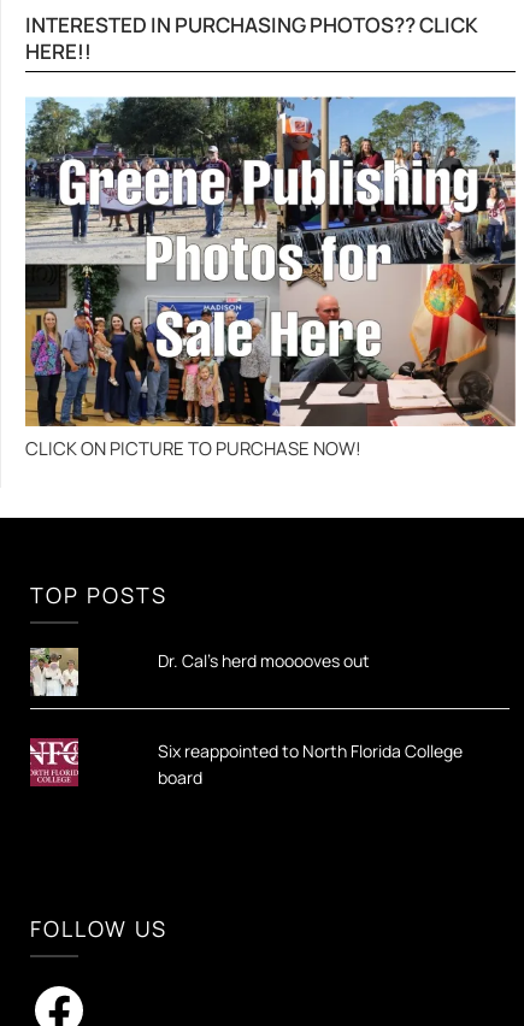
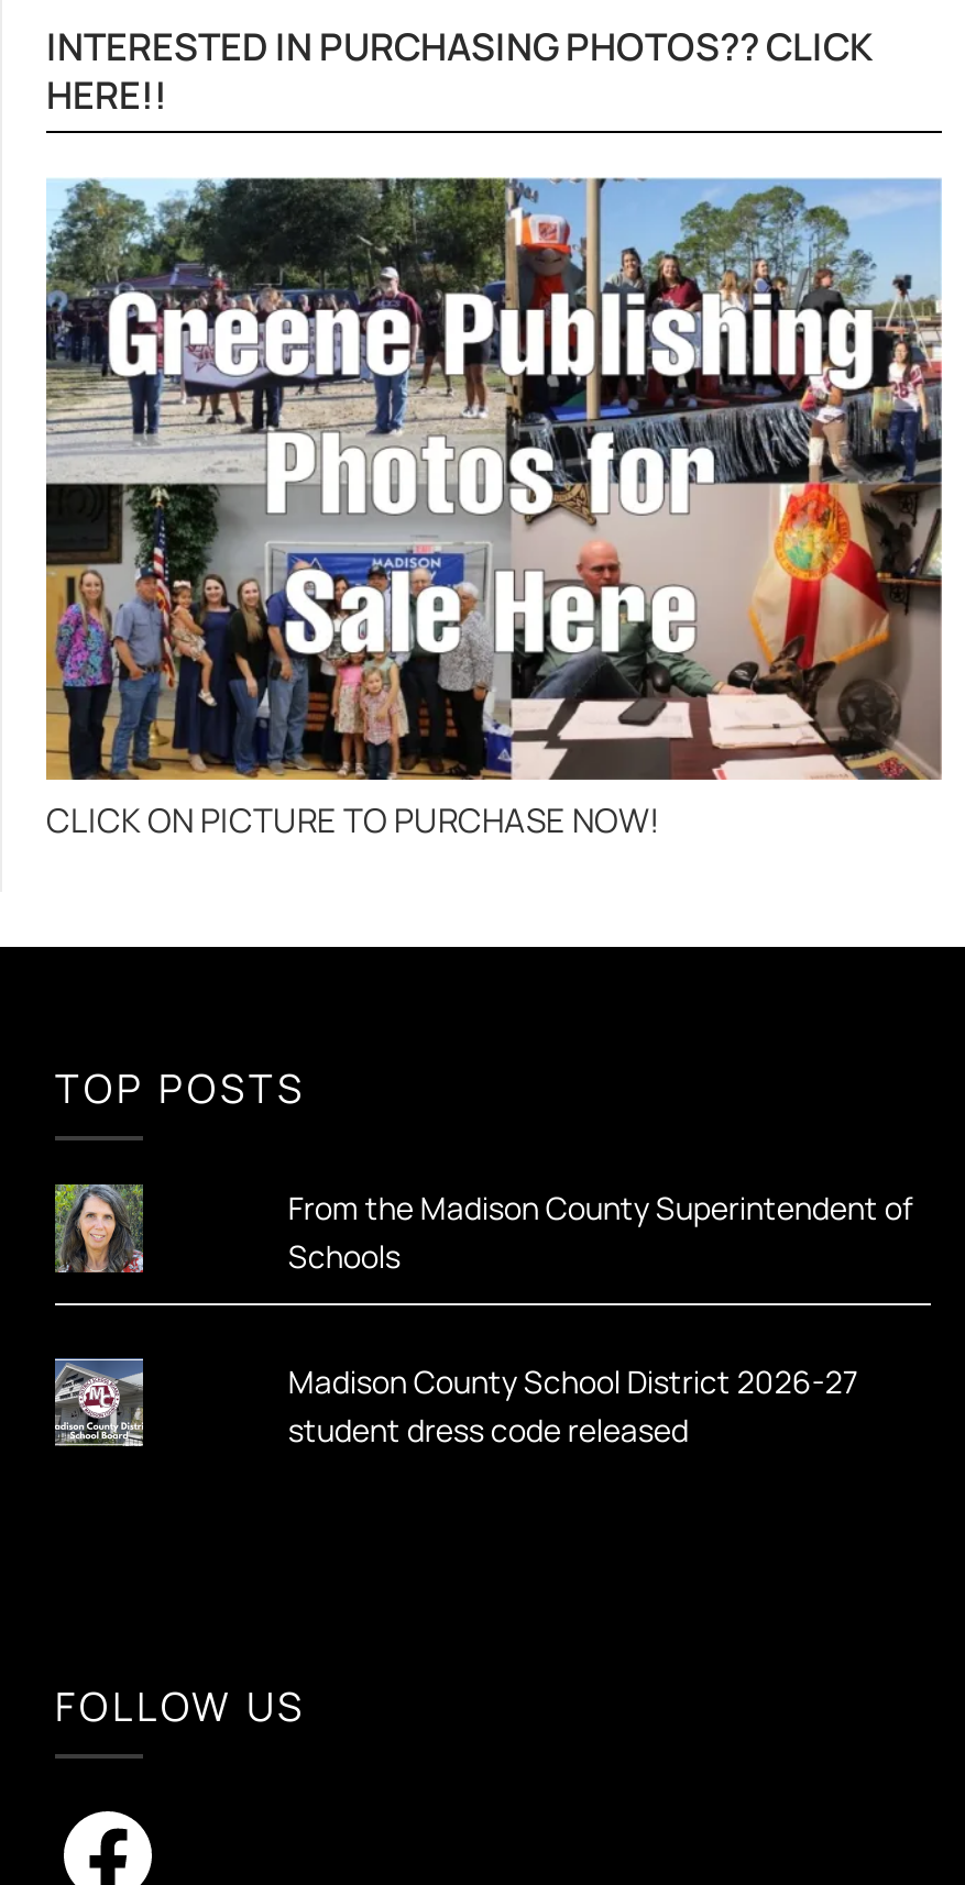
- [image]
+ [image]

- Dr. Cal’s herd mooooves out
+ From the Madison County Superintendent of
+ Schools

- [image]
+ [image]

- Six reappointed to North Florida College
- board
+ Madison County School District 2026-27
+ student dress code released
